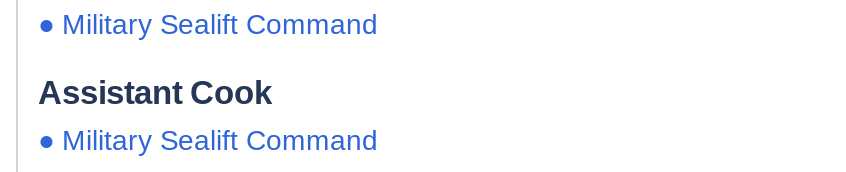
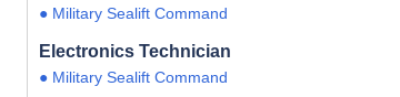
- Assistant Cook
+ Electronics Technician
